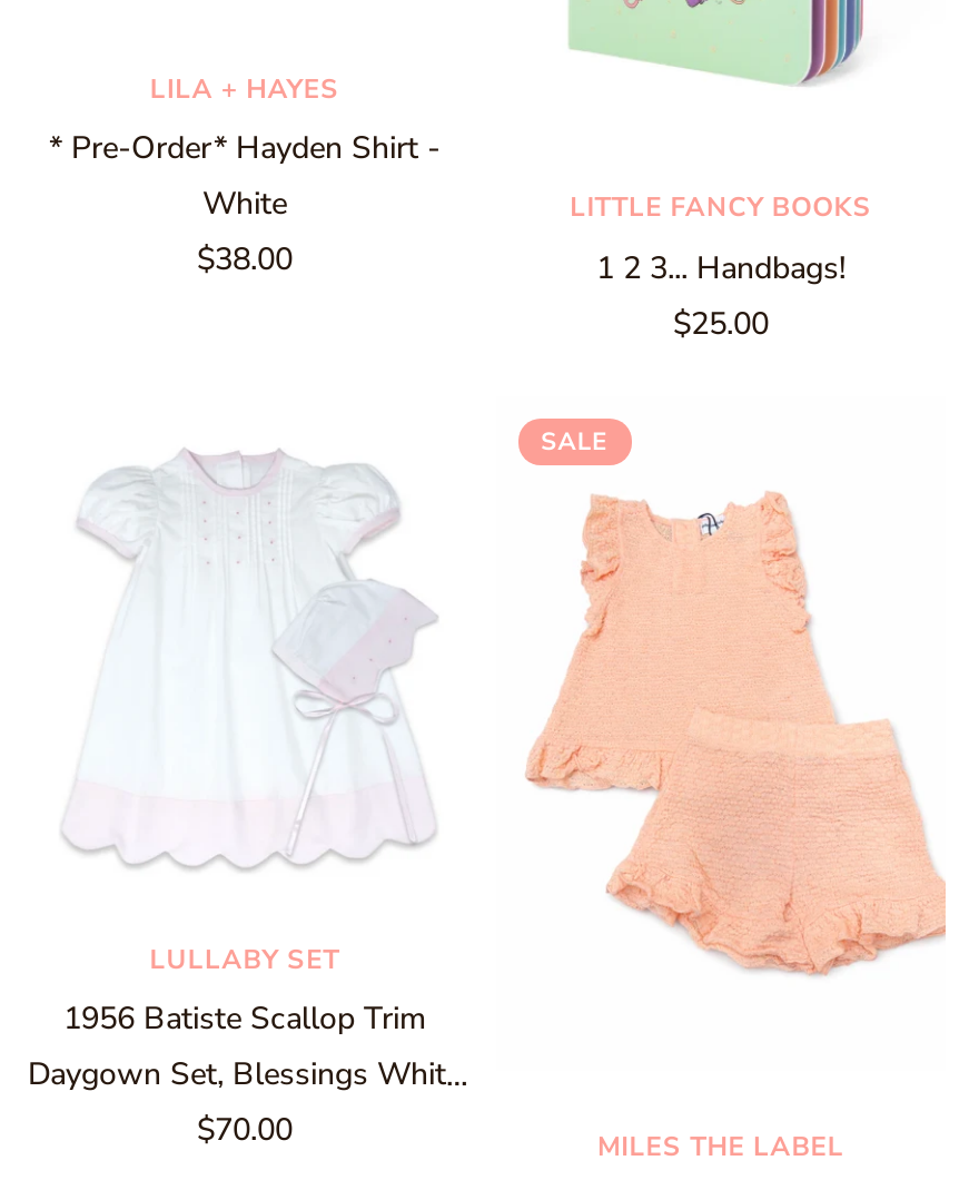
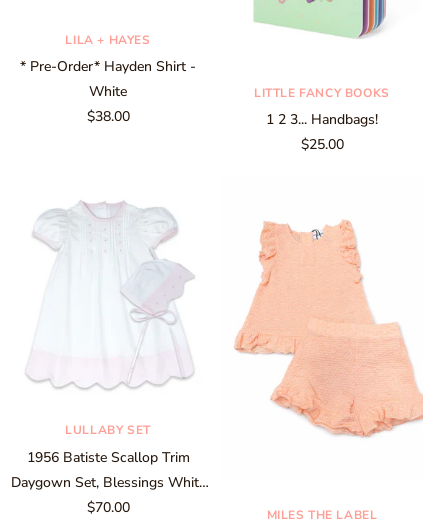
- SALE
